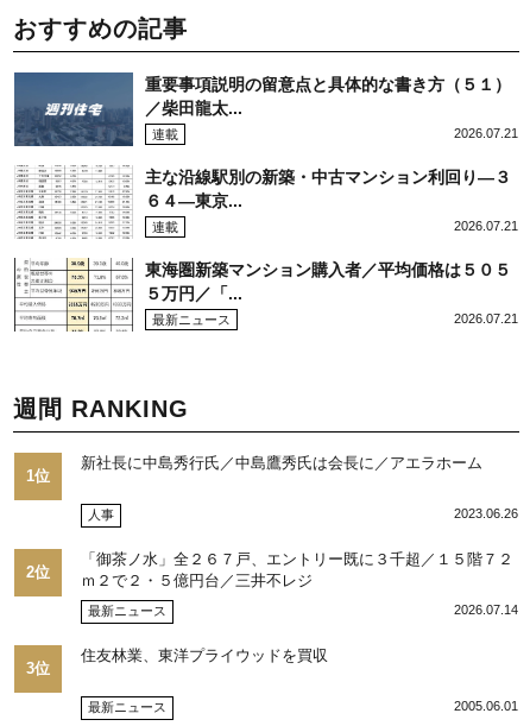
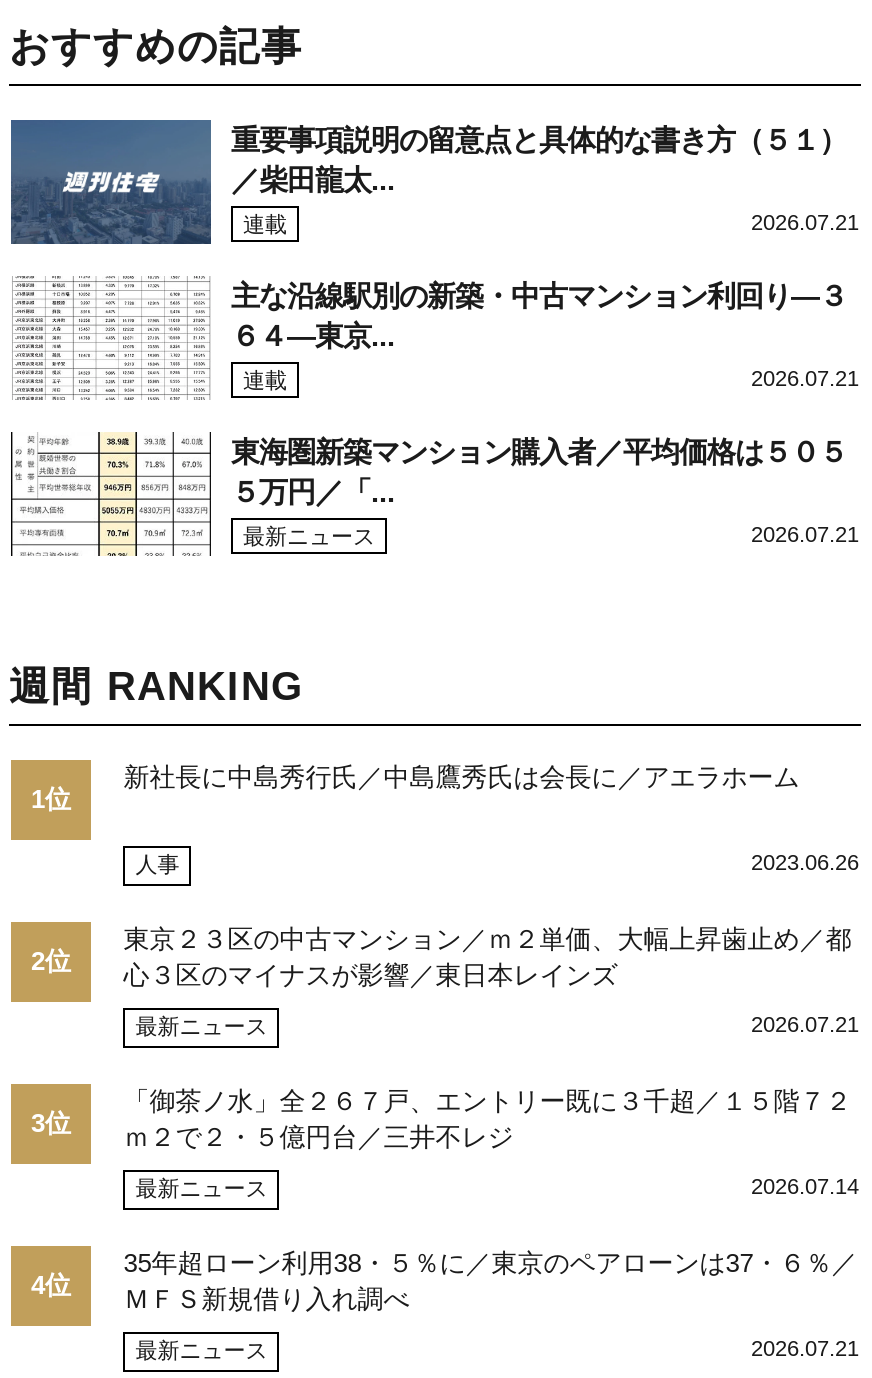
+ 東京２３区の中古マンション／ｍ２単価、大幅上昇歯止め／都
+ 心３区のマイナスが影響／東日本レインズ
+ 最新ニュース
+ 2026.07.21
+ 3位

- 住友林業、東洋プライウッドを買収
+ 35年超ローン利用38・５％に／東京のペアローンは37・６％／
+ ＭＦＳ新規借り入れ調べ

- 3位
+ 4位

- 2005.06.01
+ 2026.07.21
